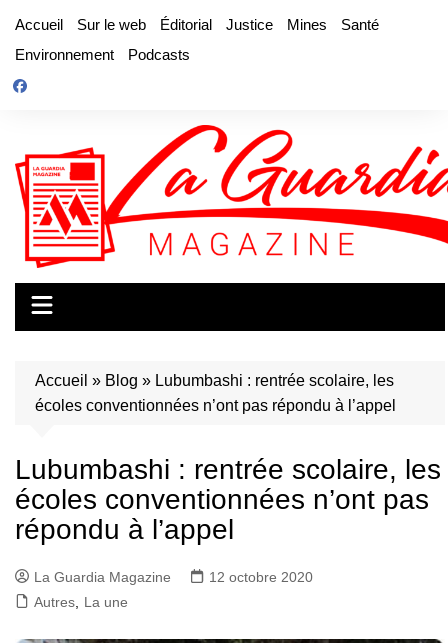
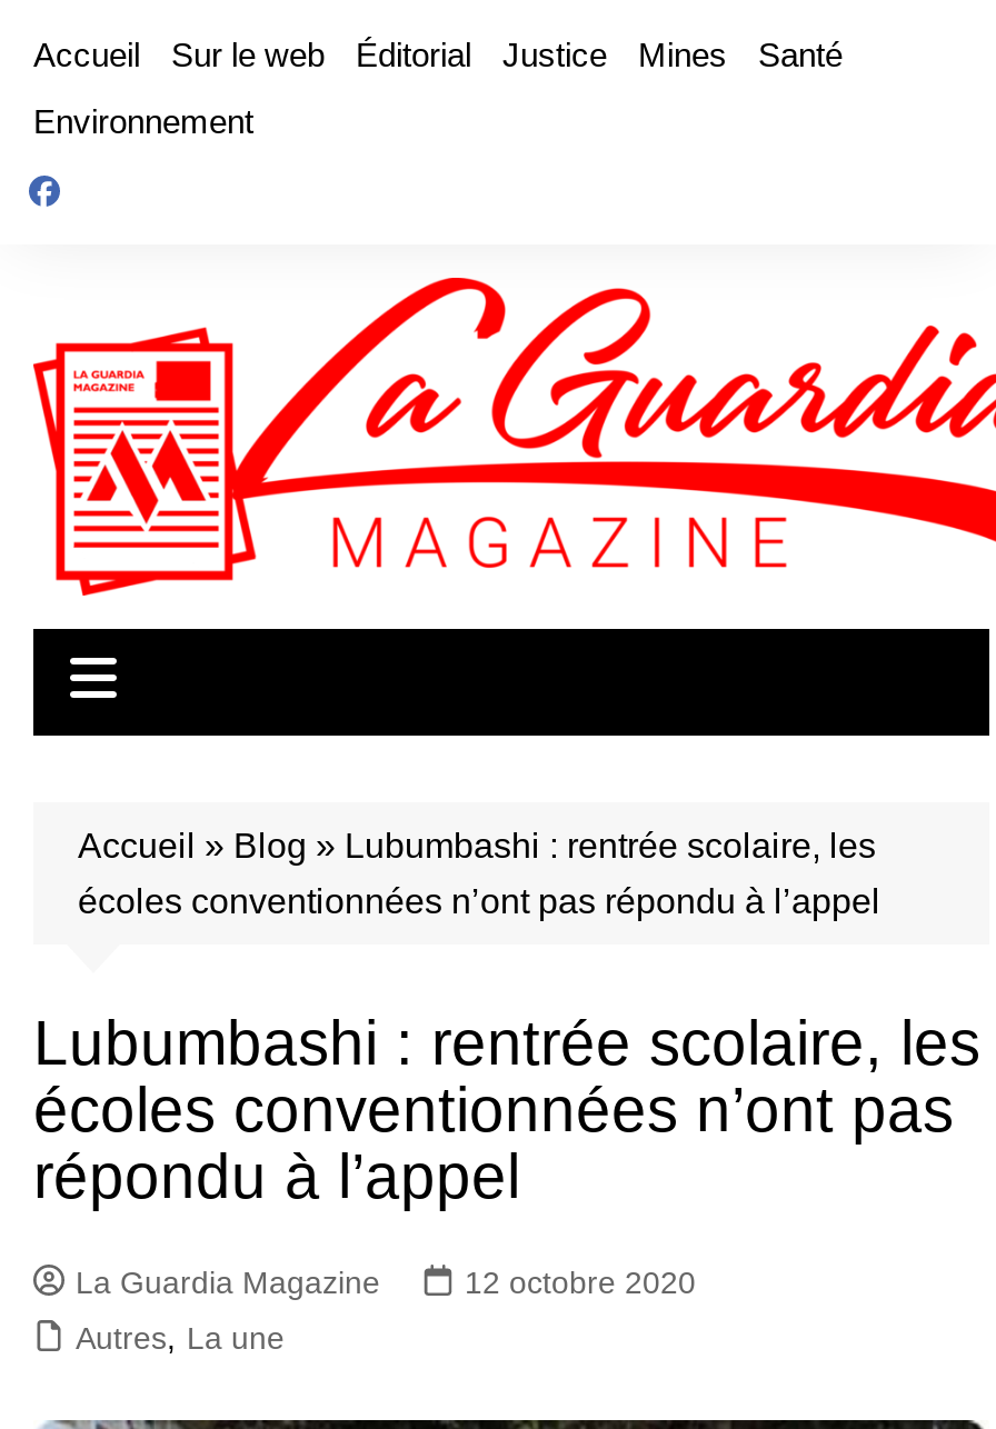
- Podcasts
